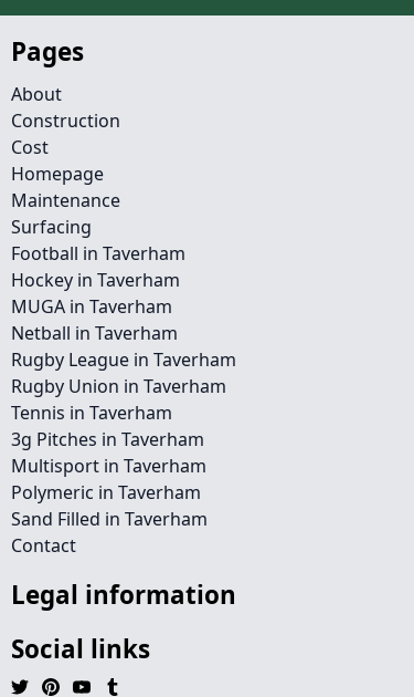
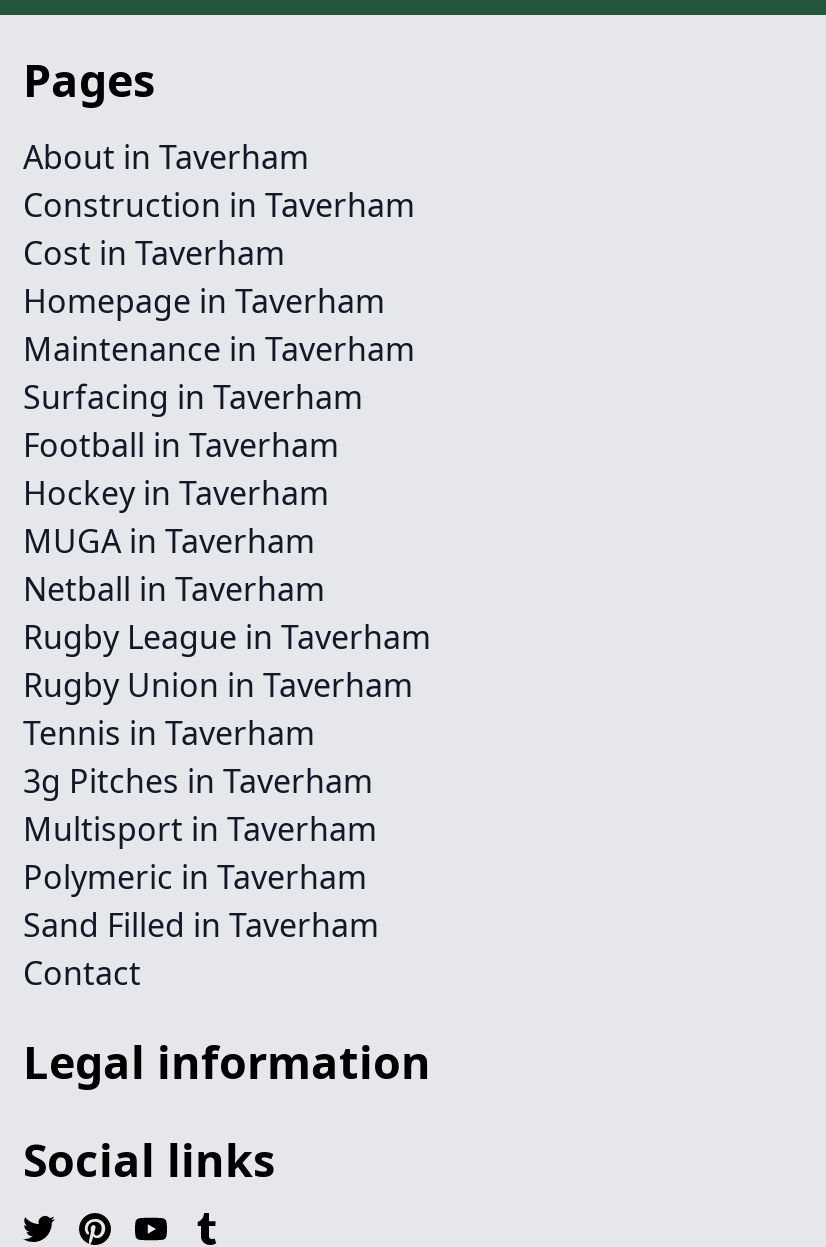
- About
- Construction
- Cost
- Homepage
- Maintenance
- Surfacing
+ About in Taverham
+ Construction in Taverham
+ Cost in Taverham
+ Homepage in Taverham
+ Maintenance in Taverham
+ Surfacing in Taverham
